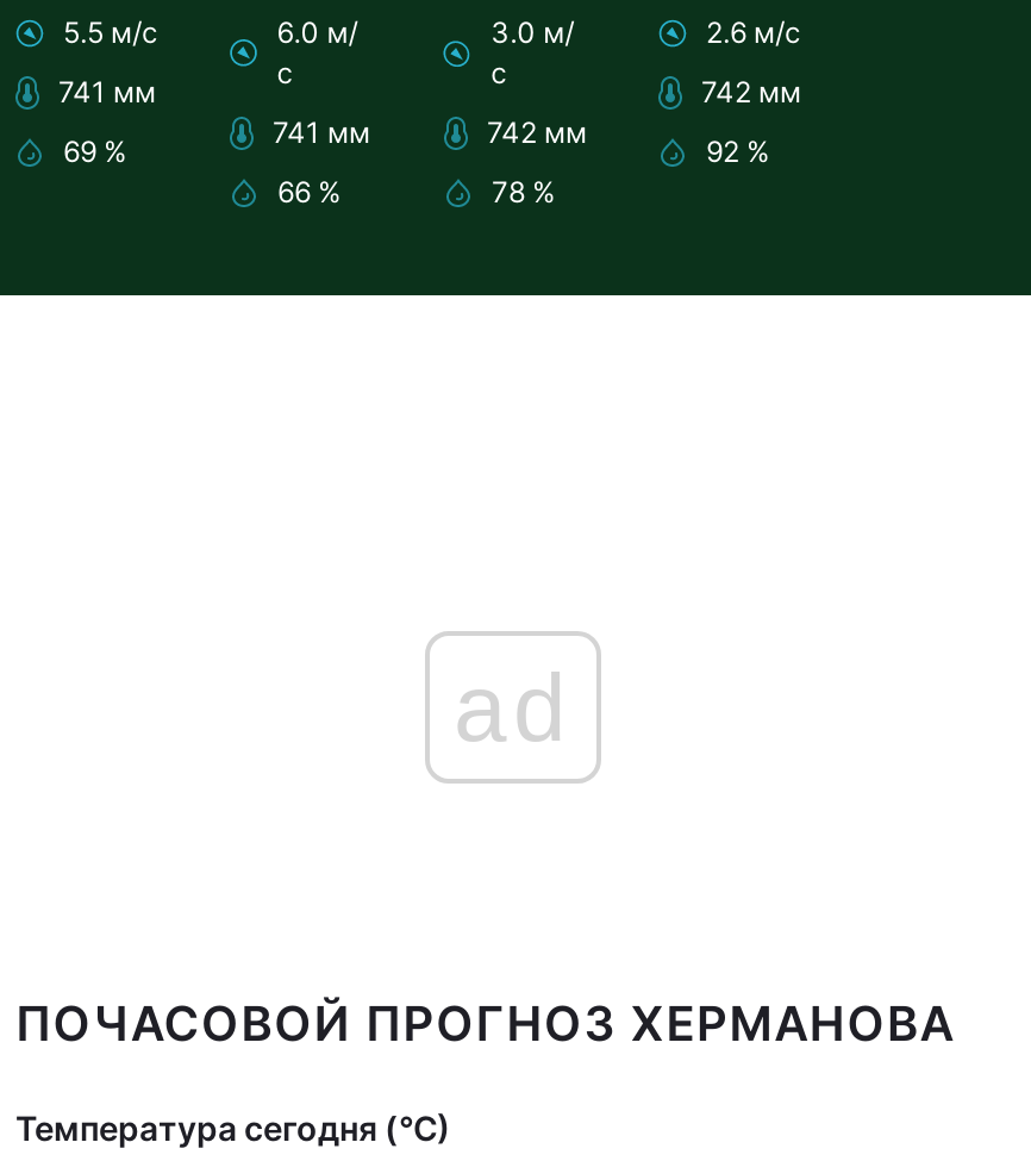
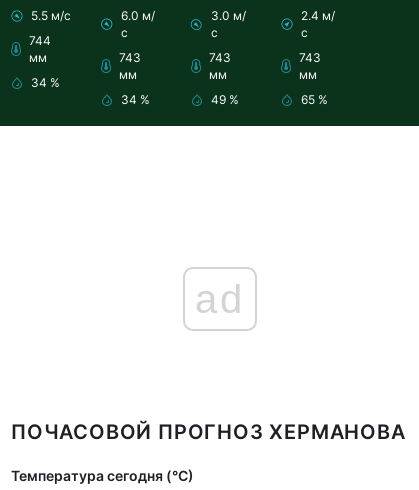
- 2.6 м/с
+ 2.4 м/
+ с

- 741 мм
+ 744
+ мм

- 742 мм
+ 743
+ мм

- 741 мм
+ 743
+ мм

- 742 мм
+ 743
+ мм

- 69 %
+ 34 %

- 92 %
+ 65 %

- 66 %
+ 34 %

- 78 %
+ 49 %
